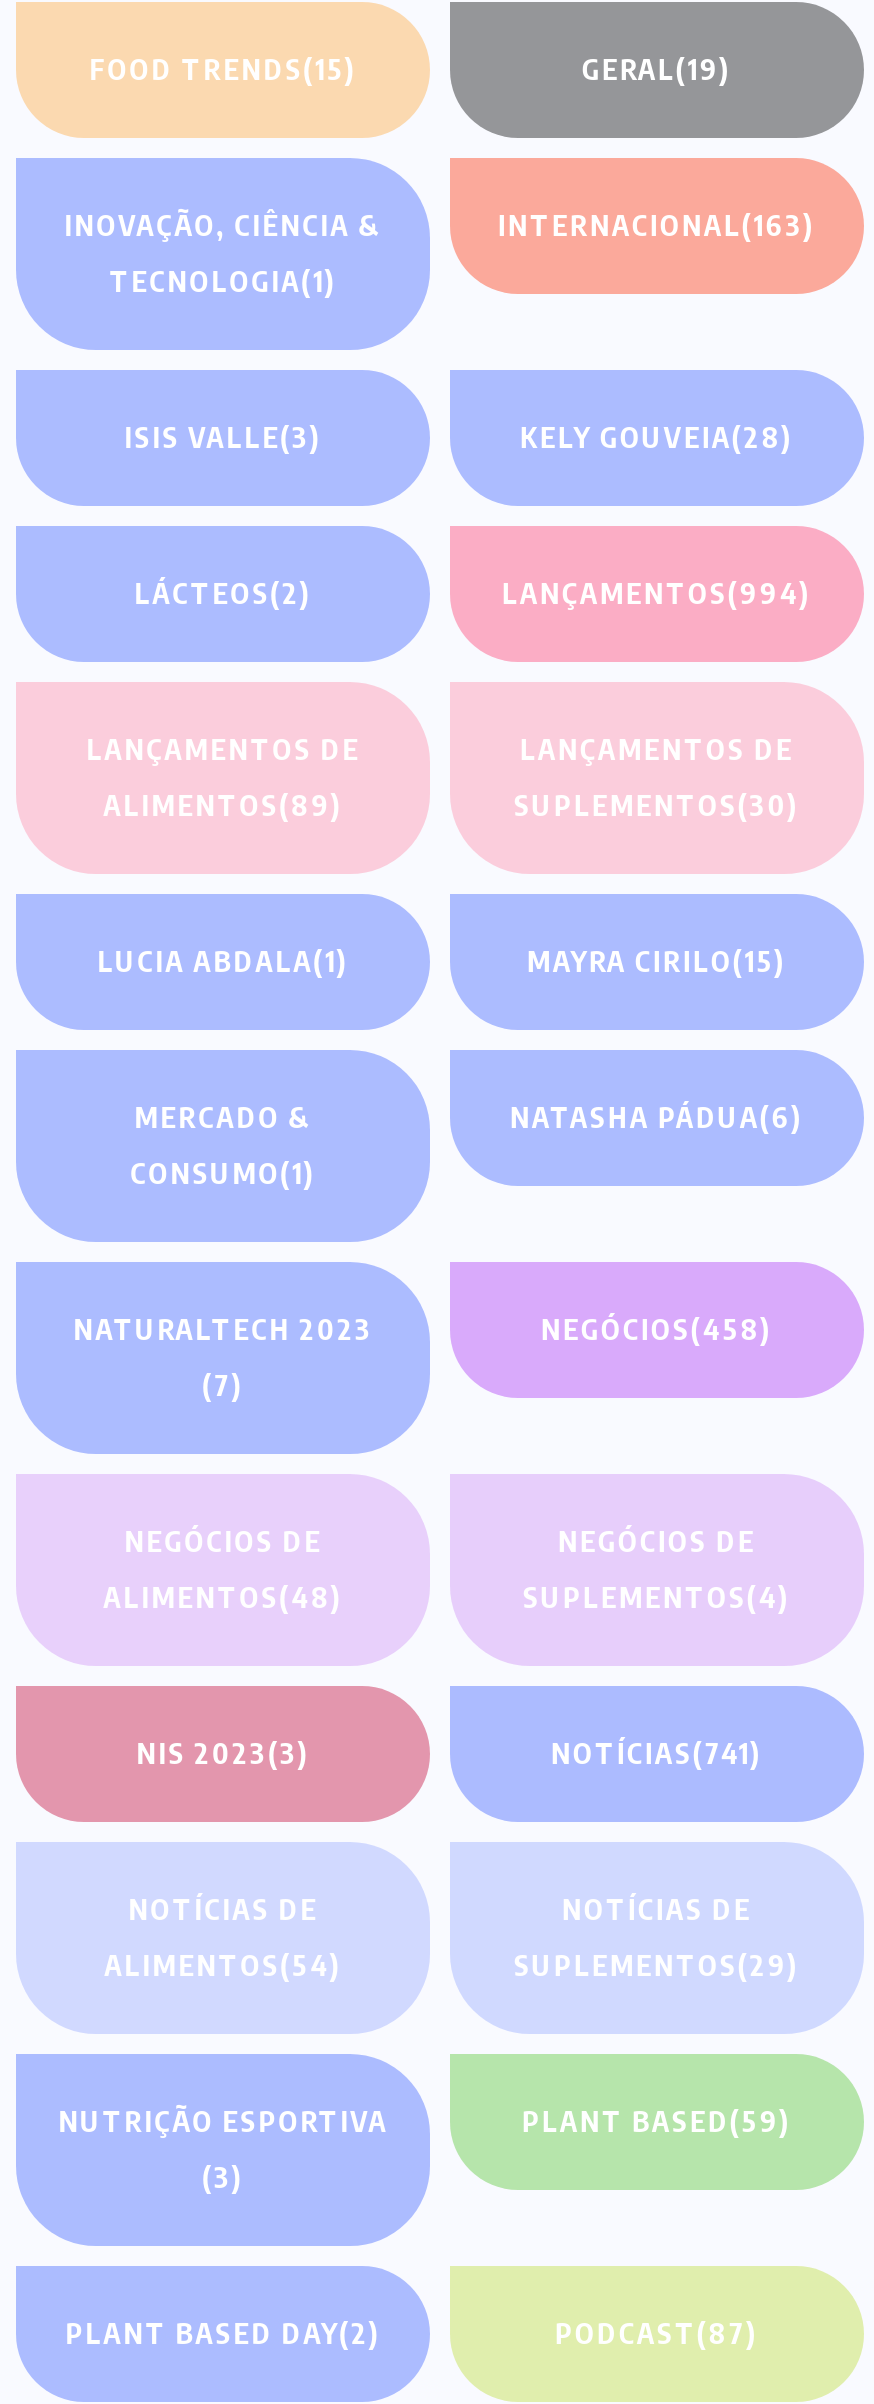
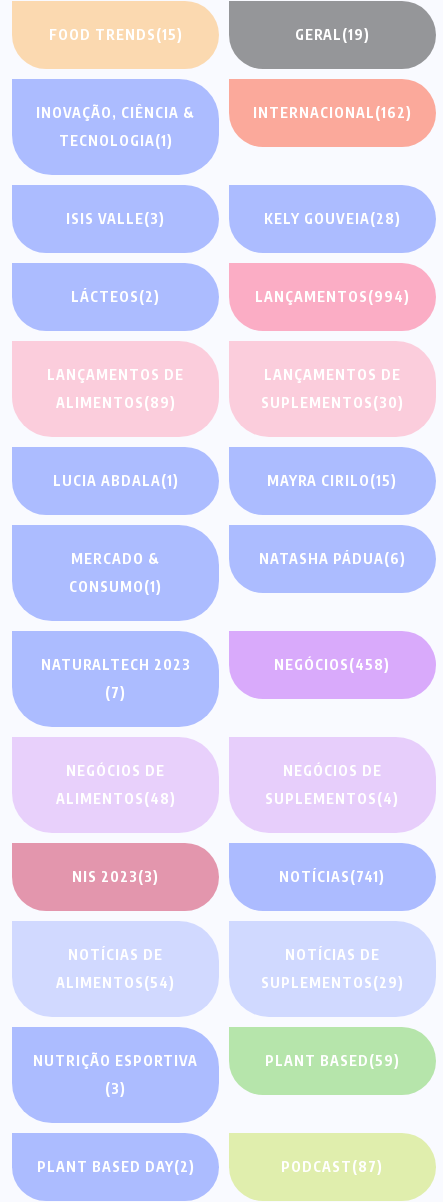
- INTERNACIONAL(163)
+ INTERNACIONAL(162)
